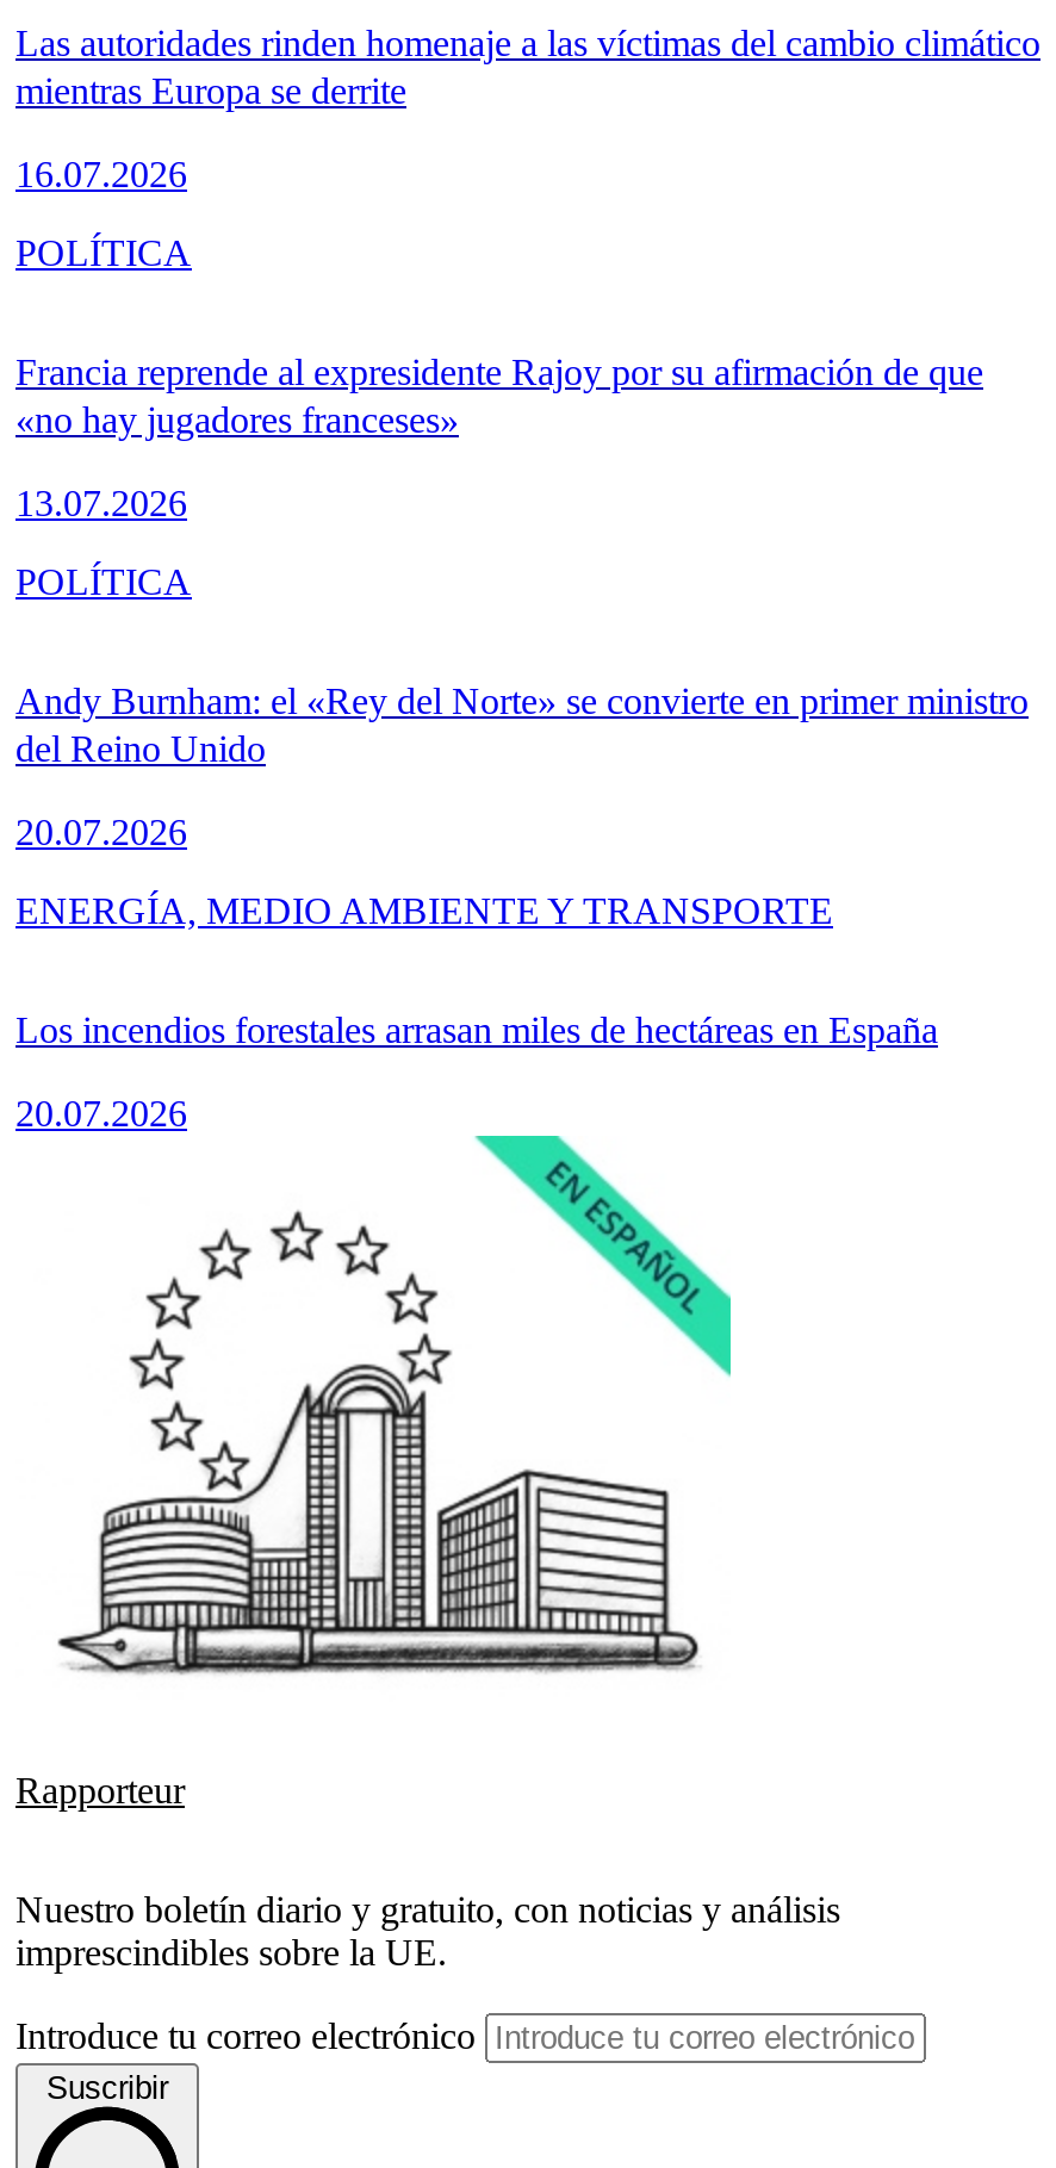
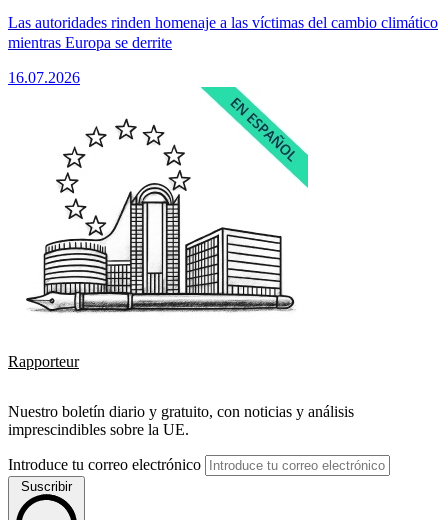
- POLÍTICA

- Francia reprende al expresidente Rajoy por su afirmación de que
- «no hay jugadores franceses»
- 13.07.2026

- POLÍTICA

- Andy Burnham: el «Rey del Norte» se convierte en primer ministro
- del Reino Unido
- 20.07.2026

- ENERGÍA, MEDIO AMBIENTE Y TRANSPORTE

- Los incendios forestales arrasan miles de hectáreas en España
- 20.07.2026
